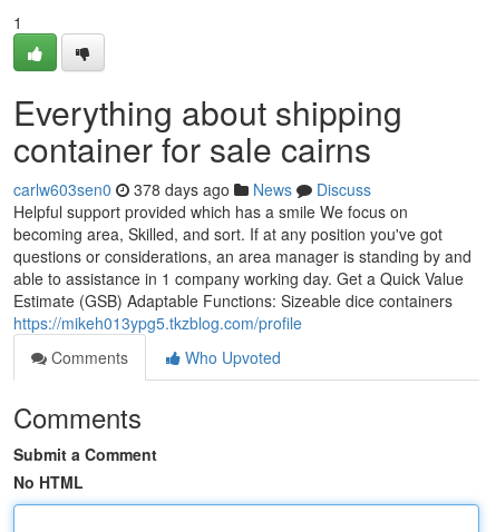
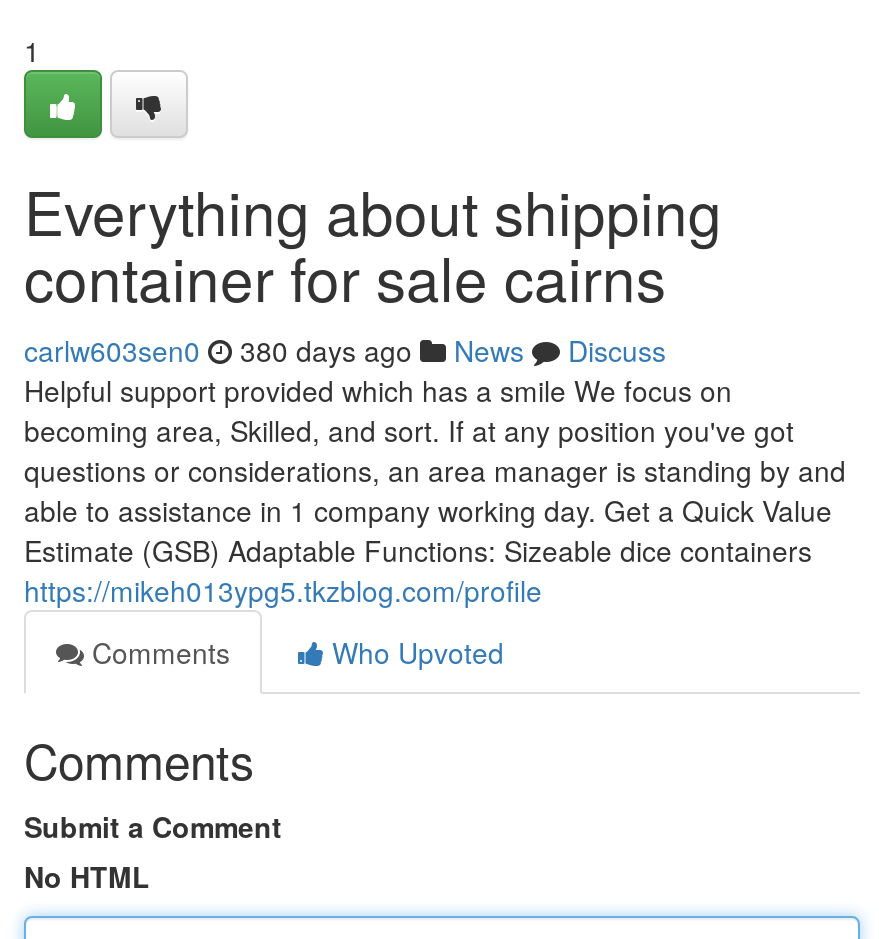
- carlw603sen0 378 days ago News Discuss
+ carlw603sen0 380 days ago News Discuss
